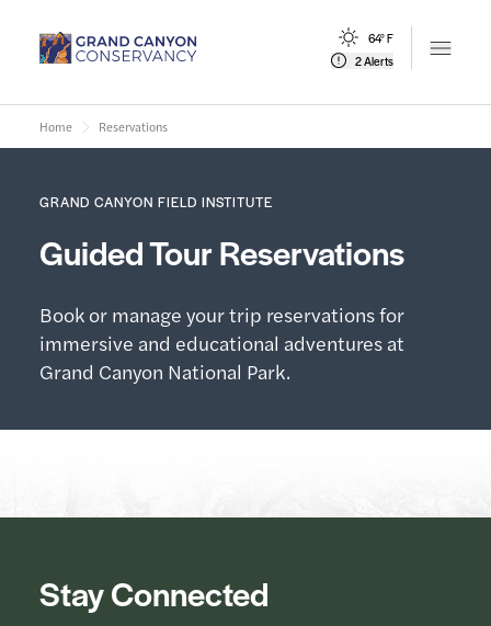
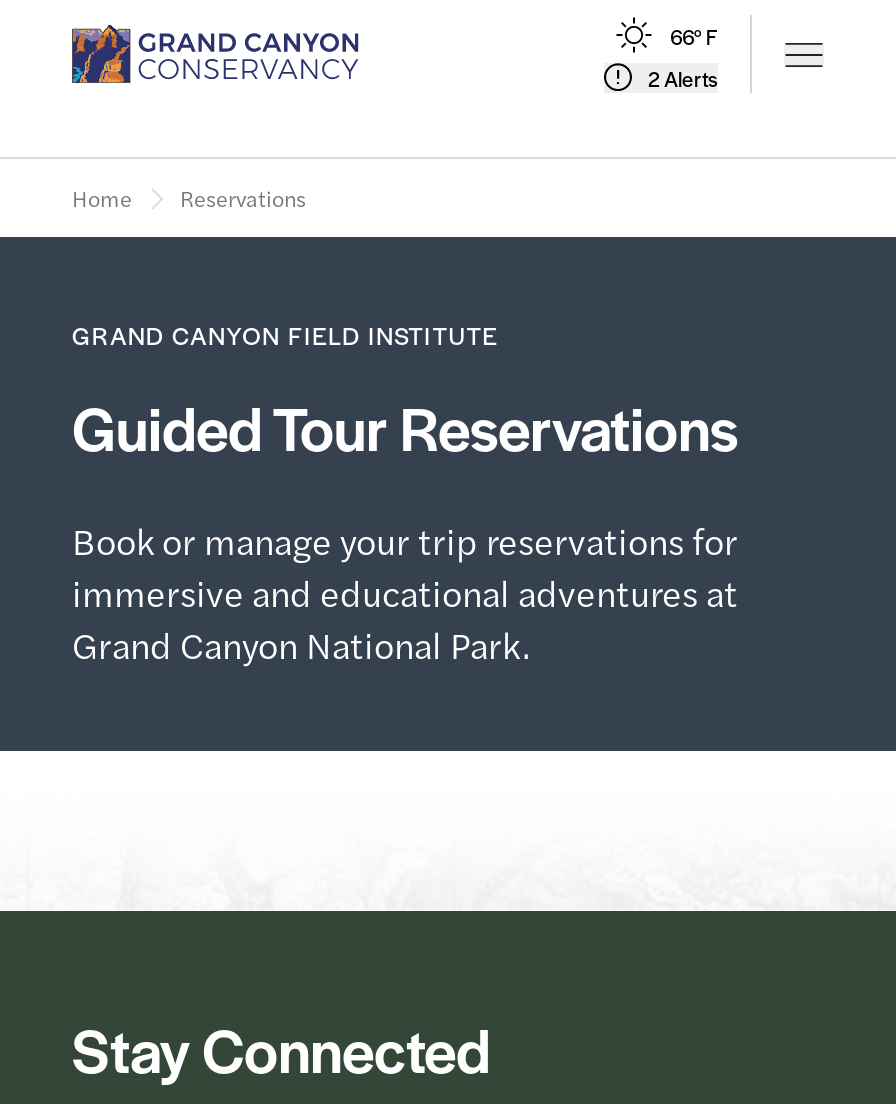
- 64° F
+ 66° F
